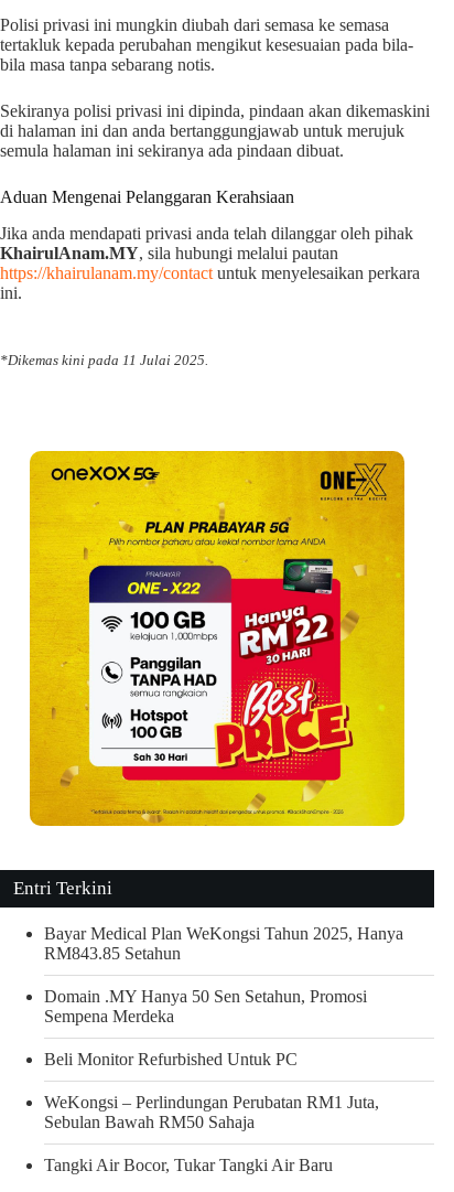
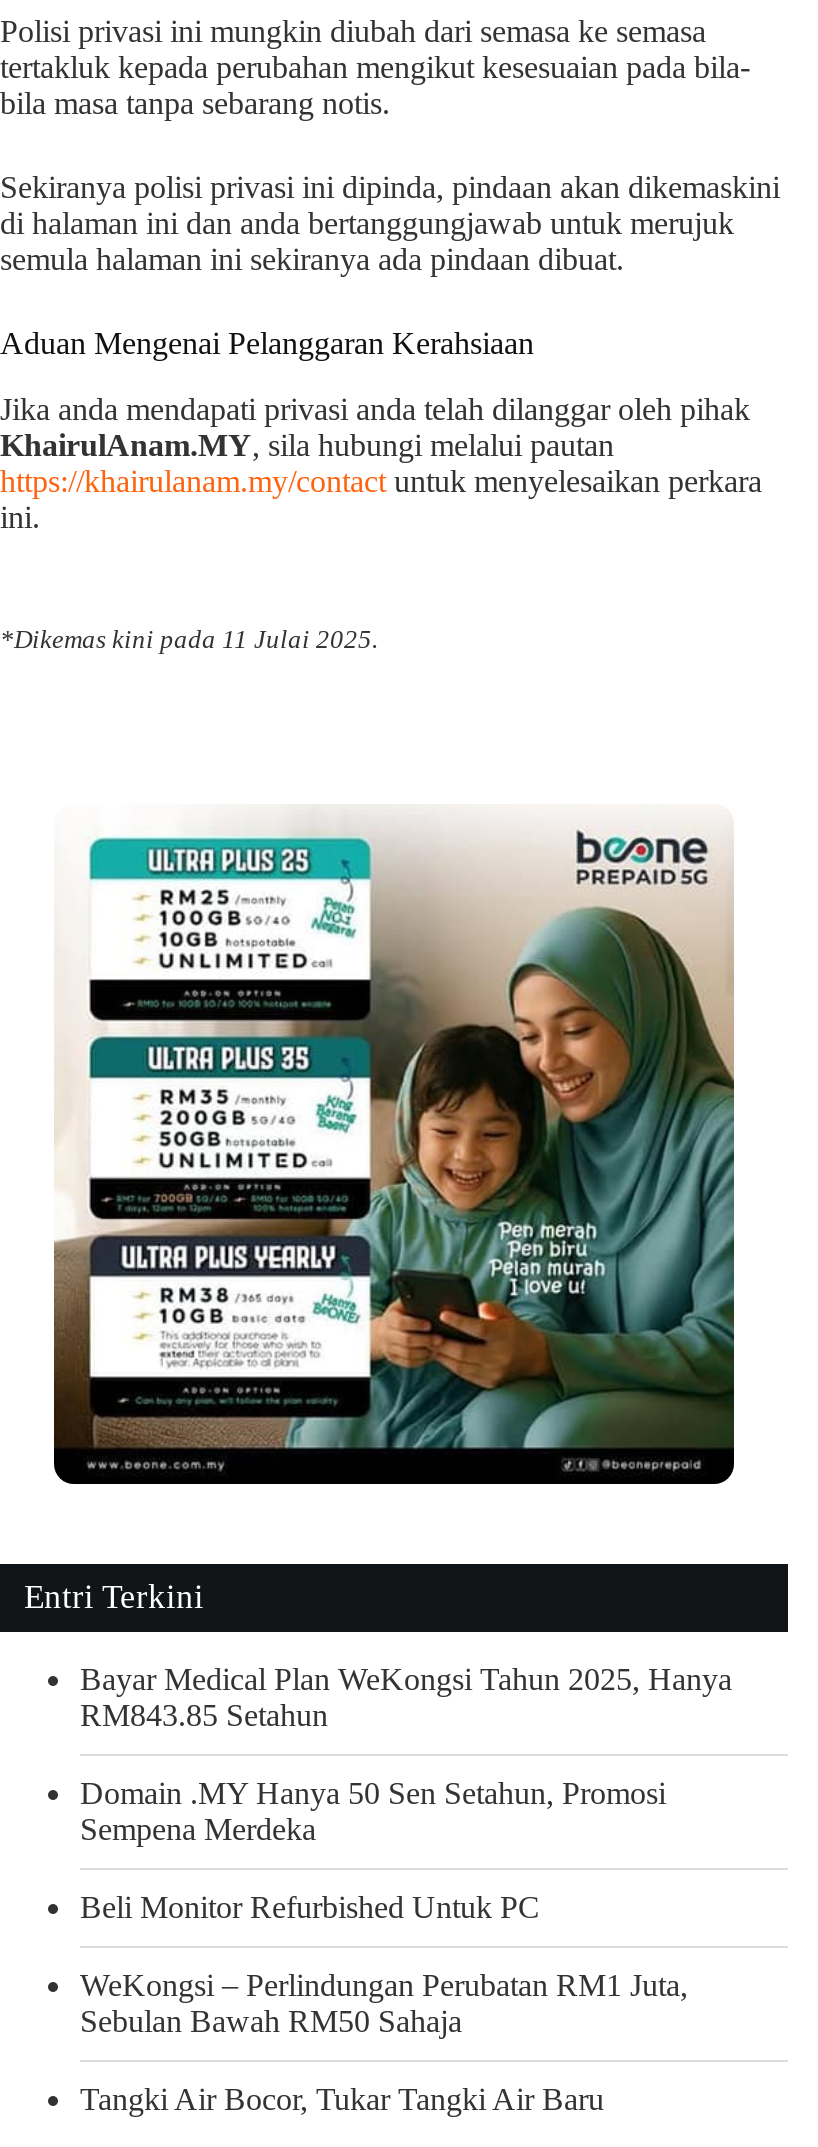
- [image]
+ [image]
